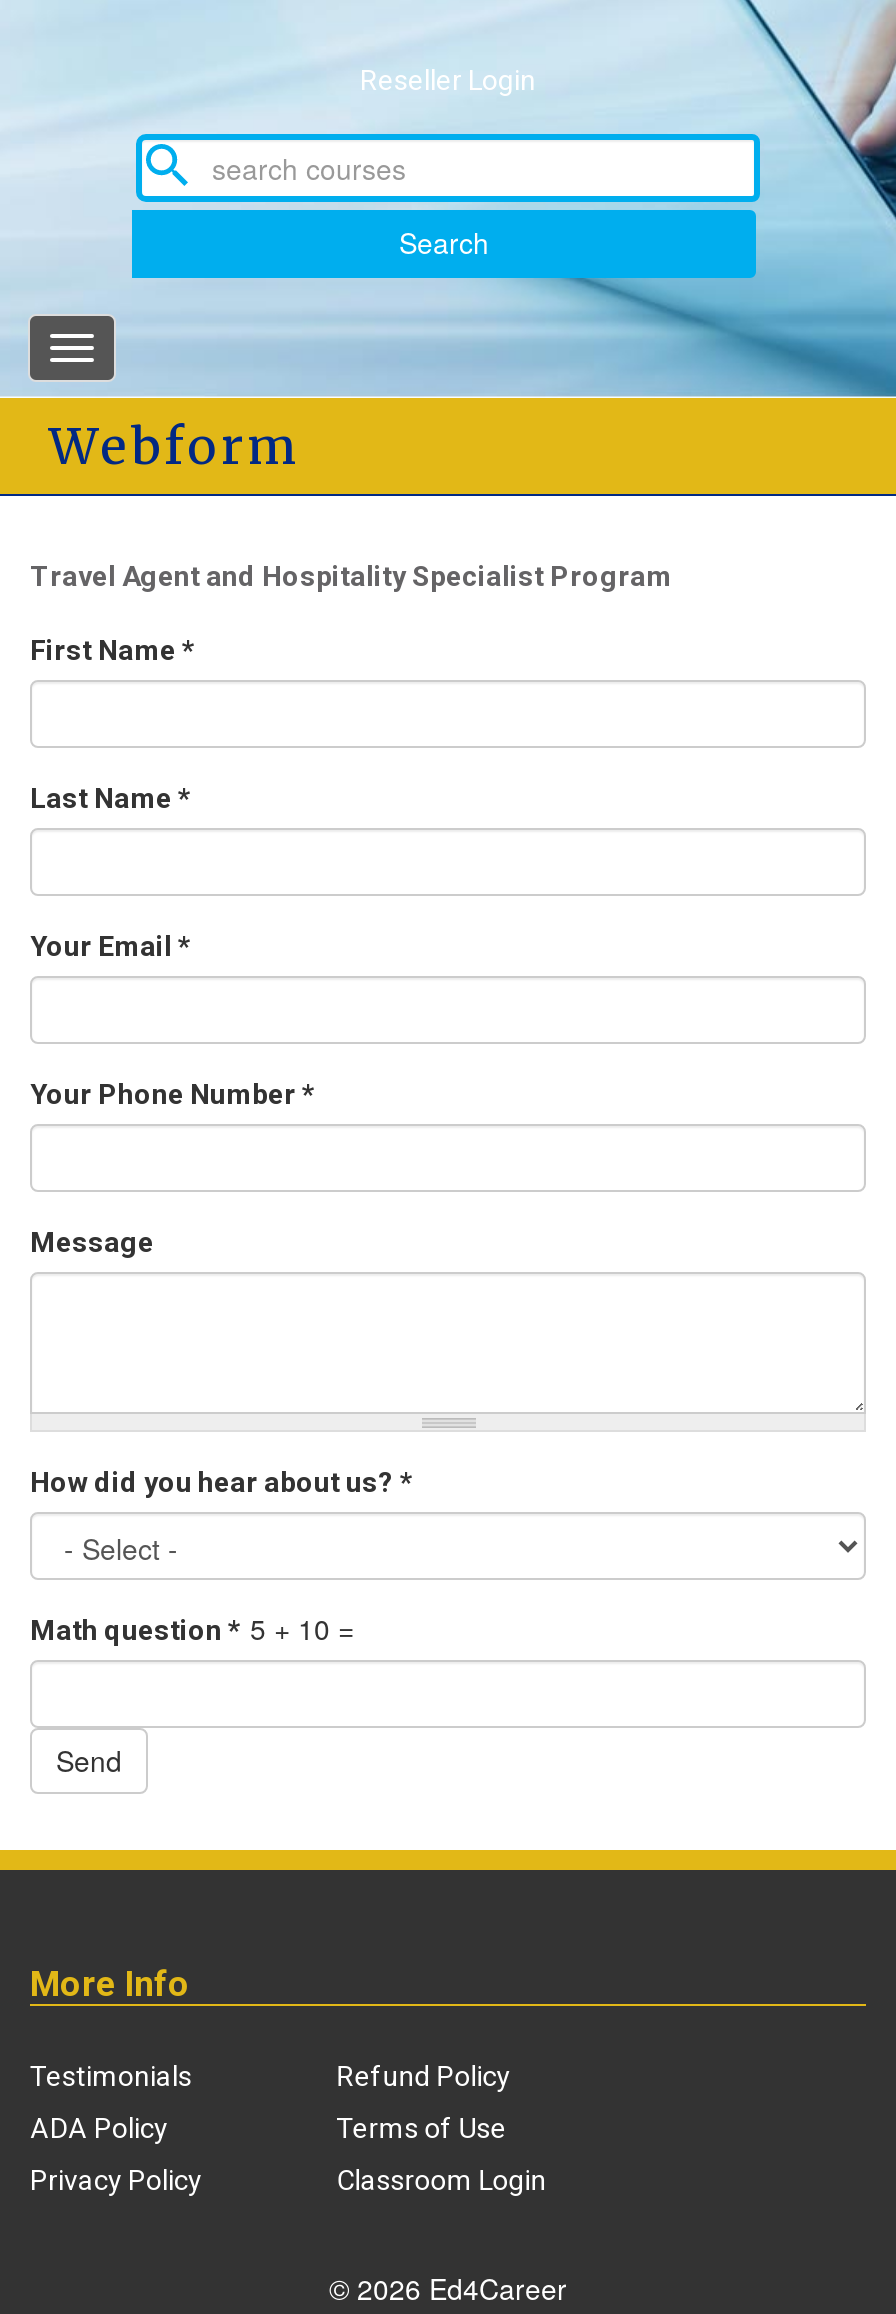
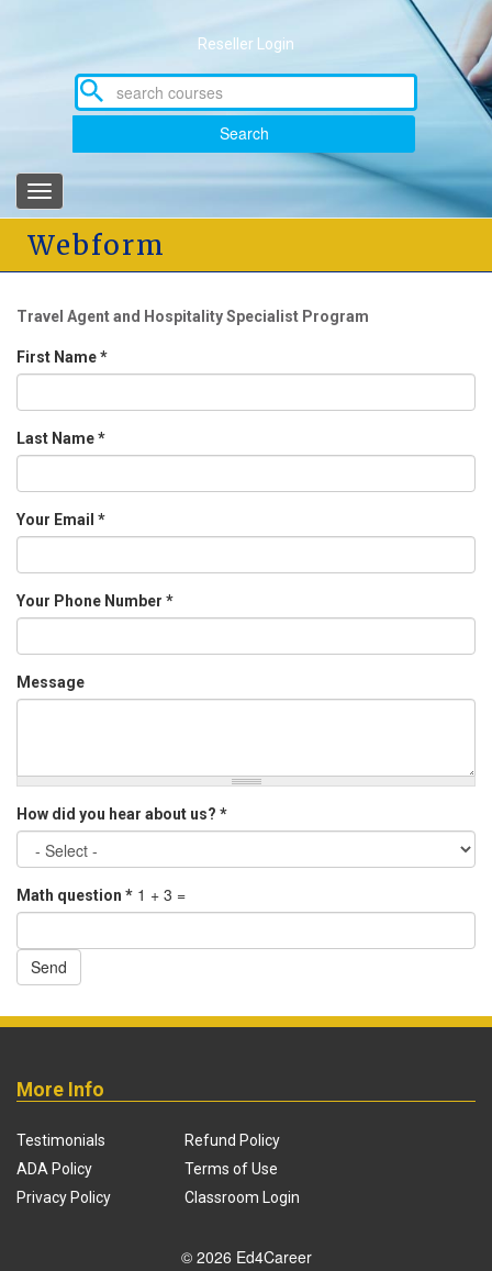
- Math question * 5 + 10 =
+ Math question * 1 + 3 =
